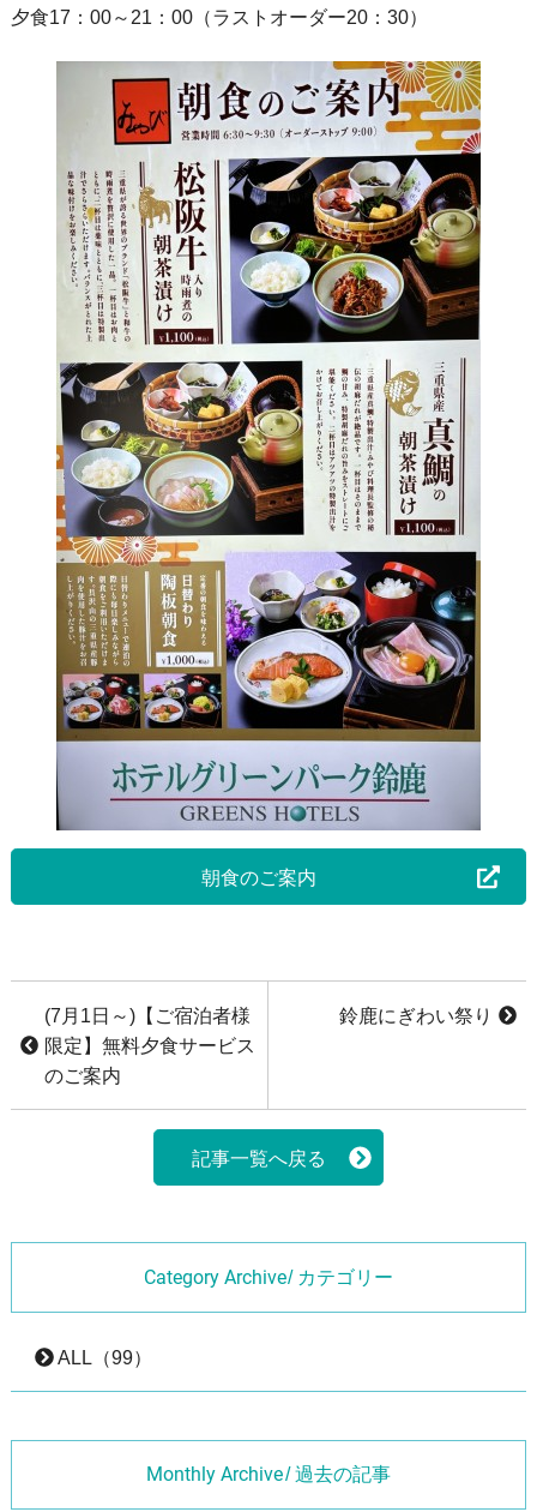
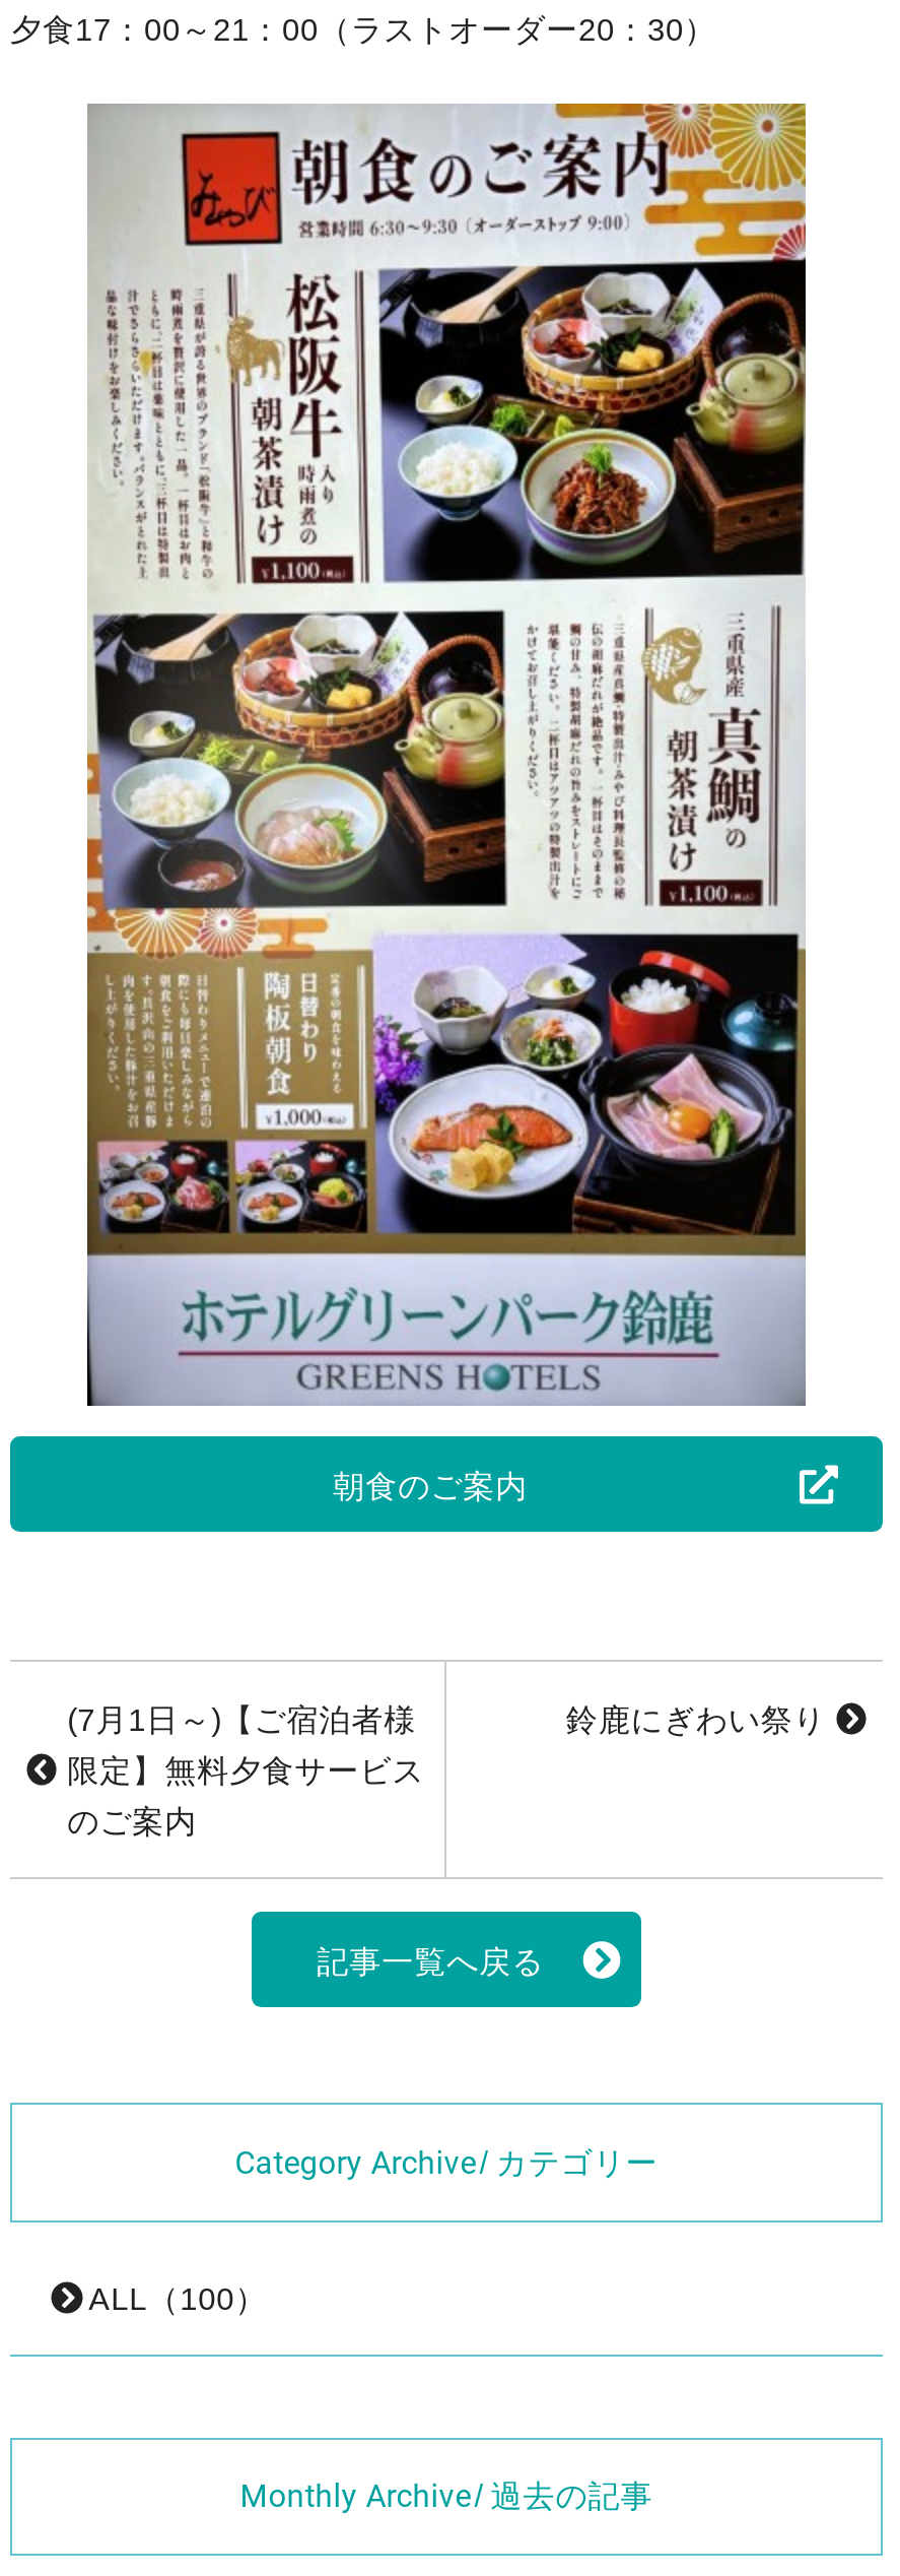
- ALL（99）
+ ALL（100）
